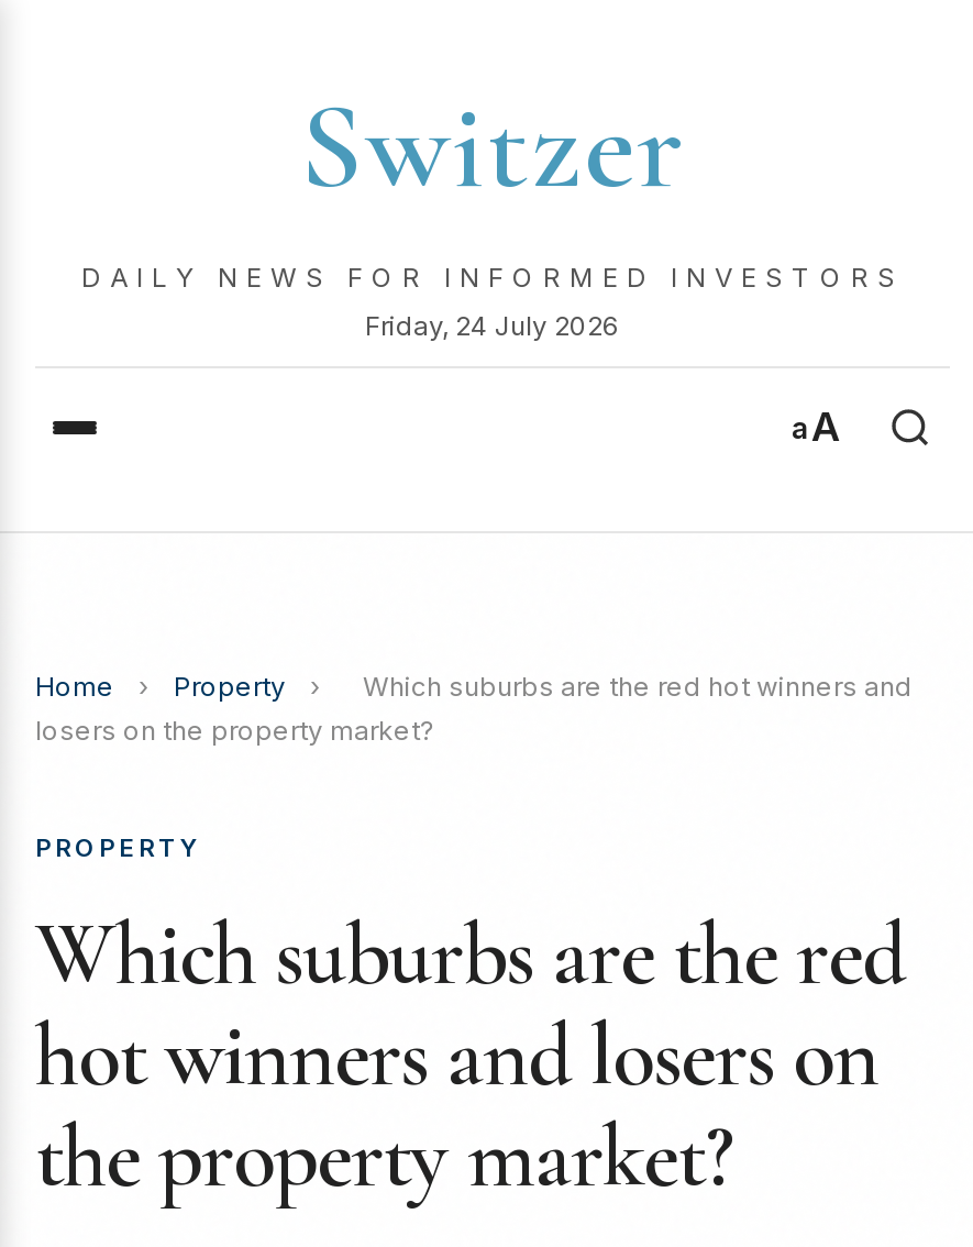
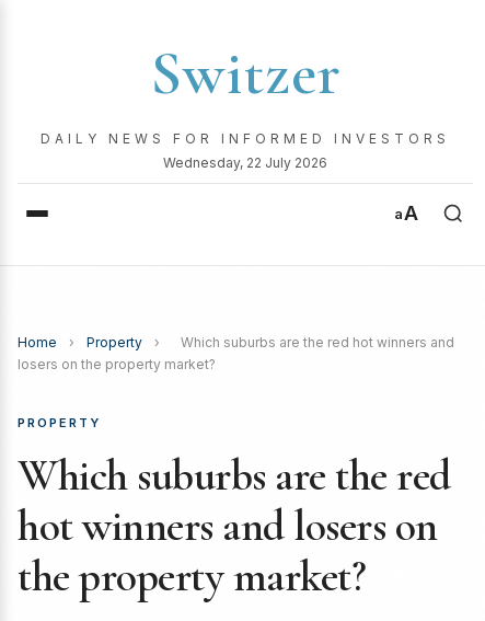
- Friday, 24 July 2026
+ Wednesday, 22 July 2026
